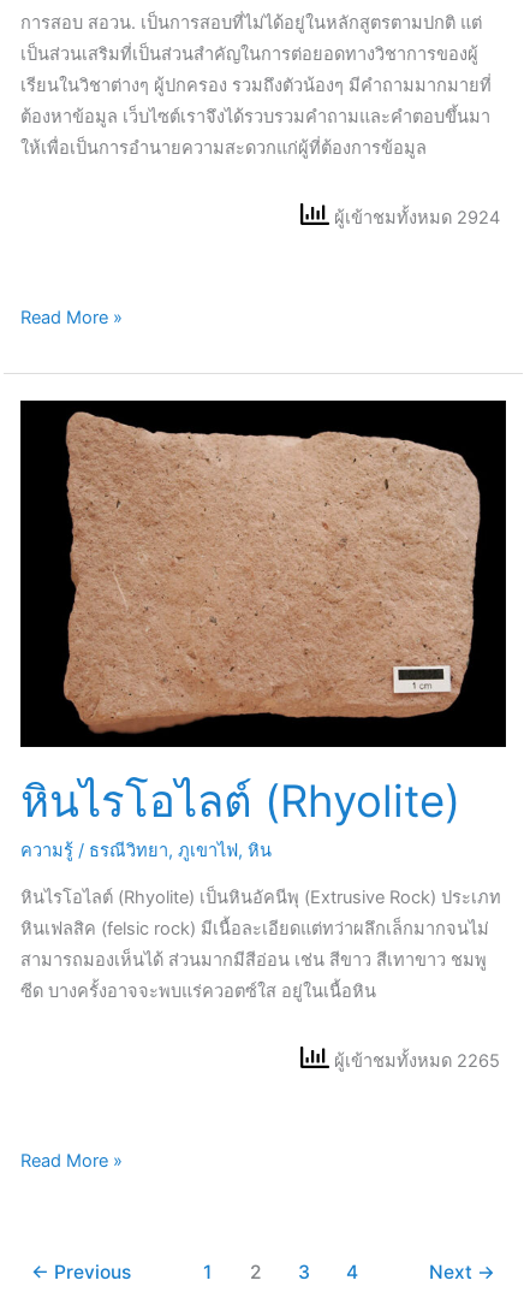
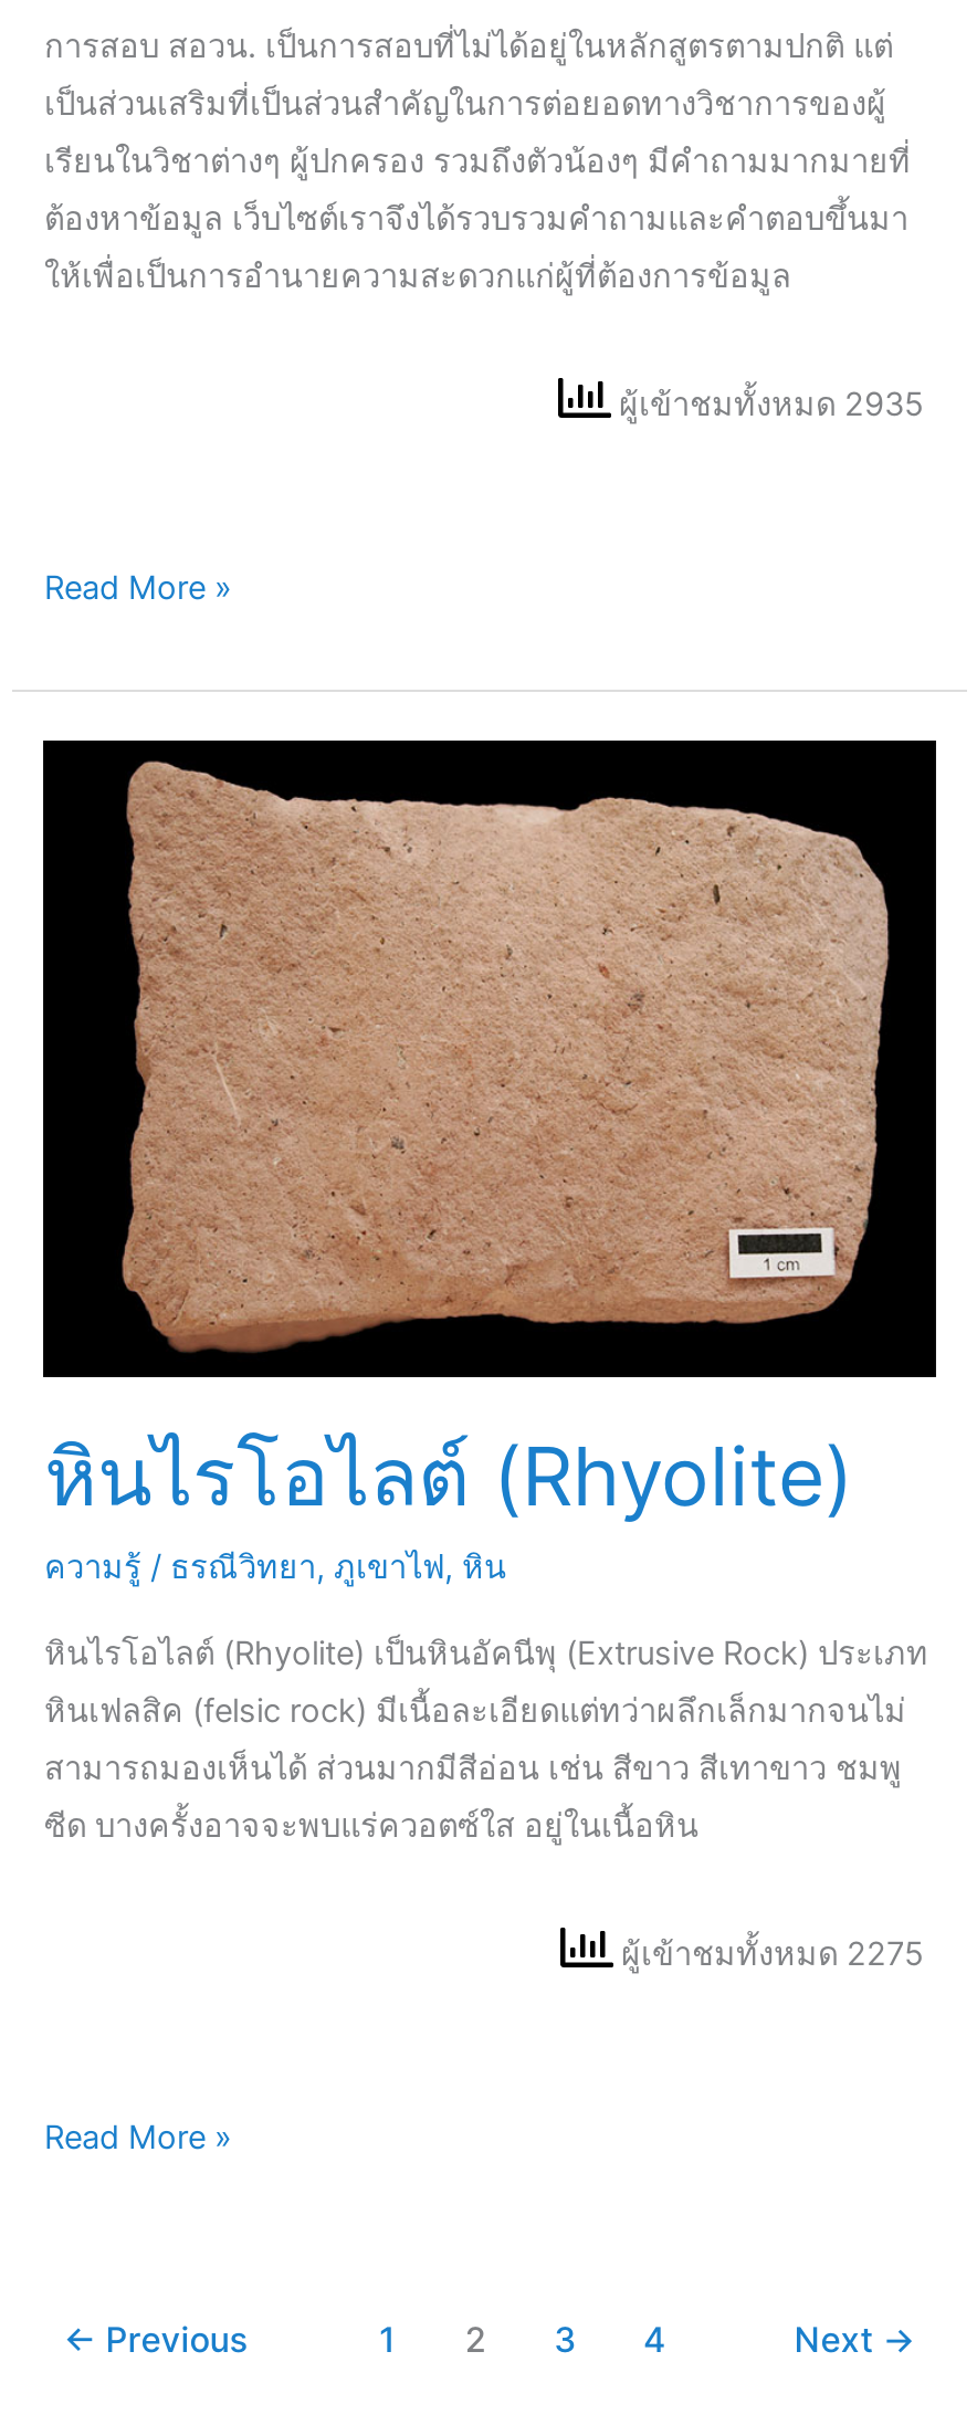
- ผู้เข้าชมทั้งหมด 2924
+ ผู้เข้าชมทั้งหมด 2935

- ผู้เข้าชมทั้งหมด 2265
+ ผู้เข้าชมทั้งหมด 2275
